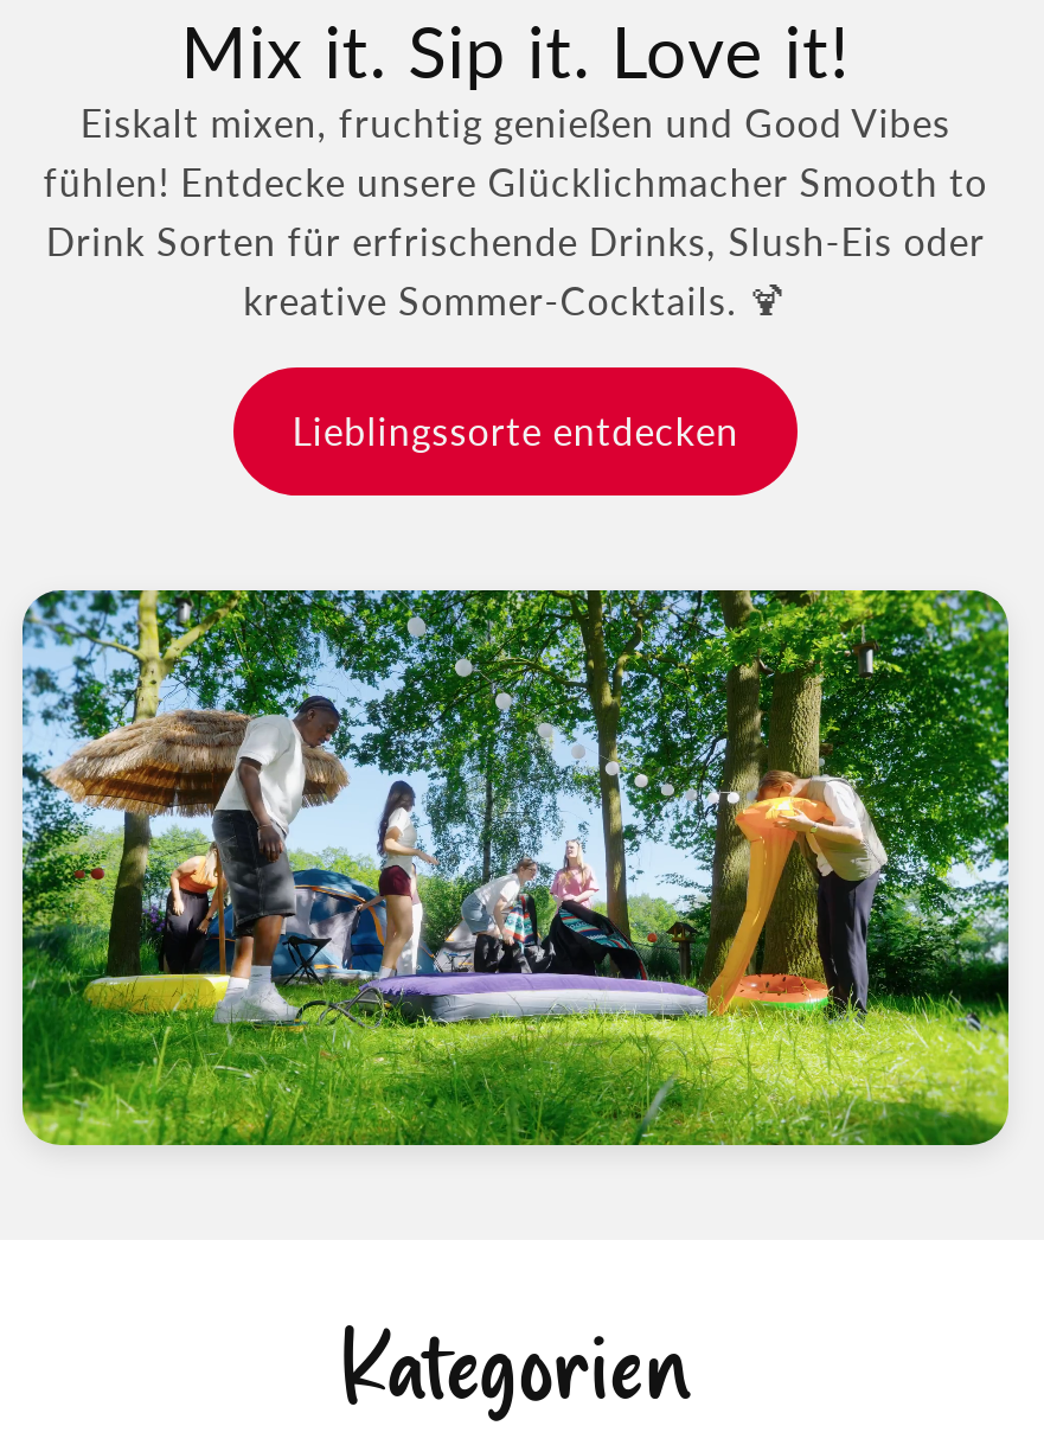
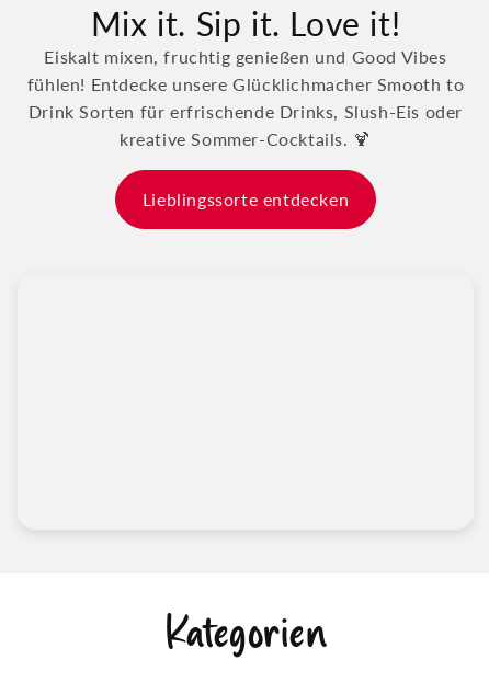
- [image]
